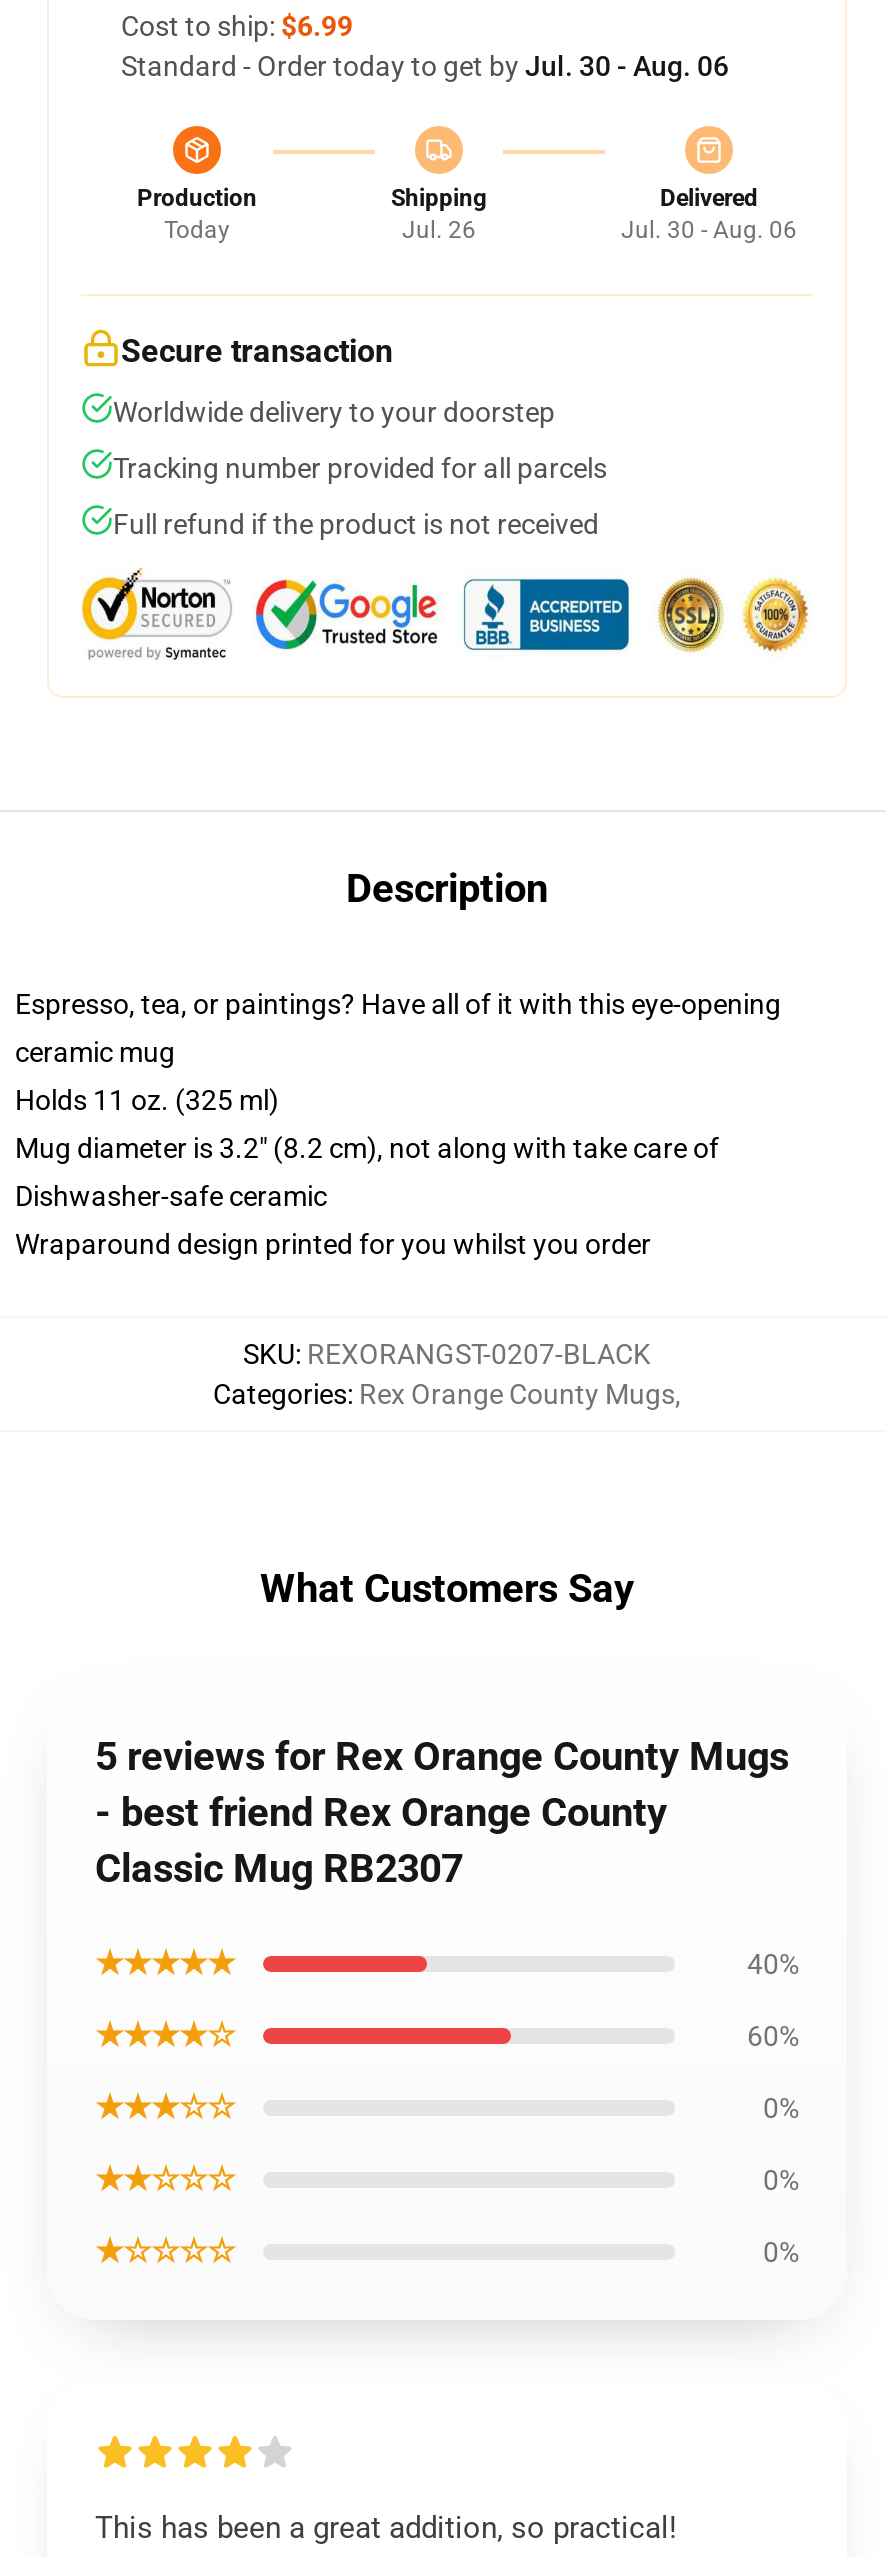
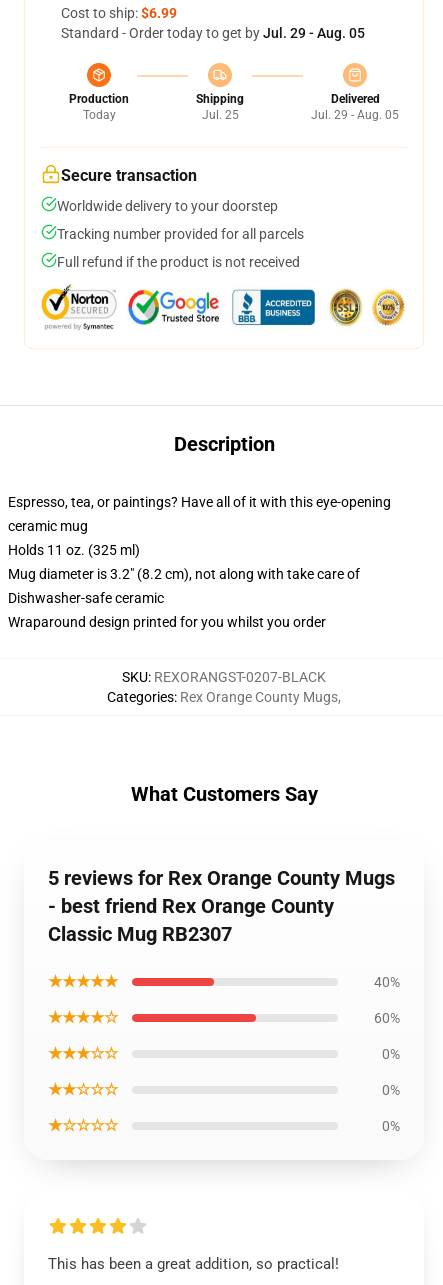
- Standard - Order today to get by Jul. 30 - Aug. 06
+ Standard - Order today to get by Jul. 29 - Aug. 05

- Jul. 26
+ Jul. 25

- Jul. 30 - Aug. 06
+ Jul. 29 - Aug. 05
